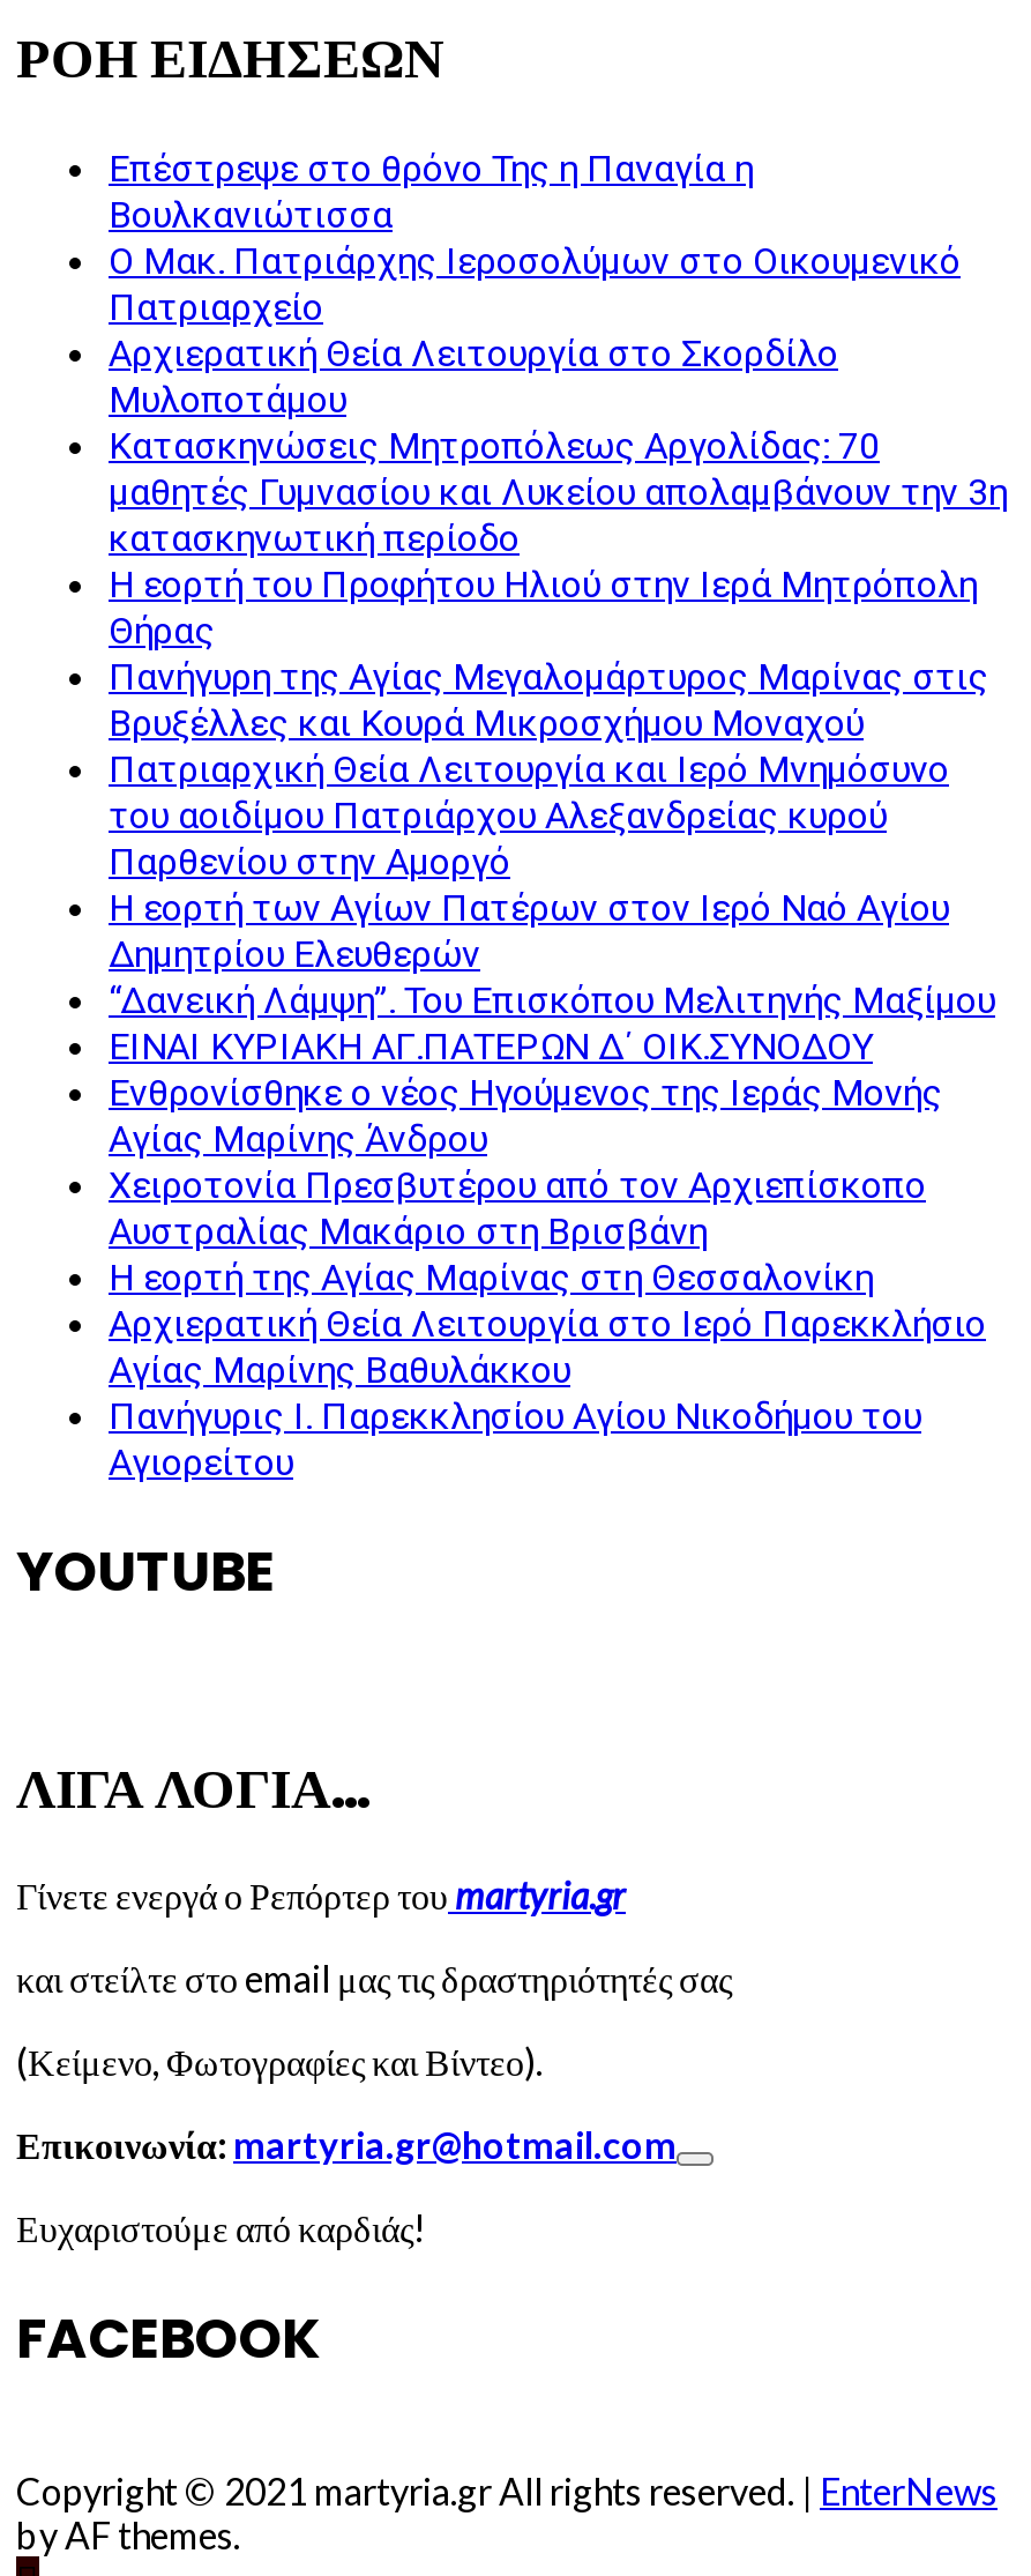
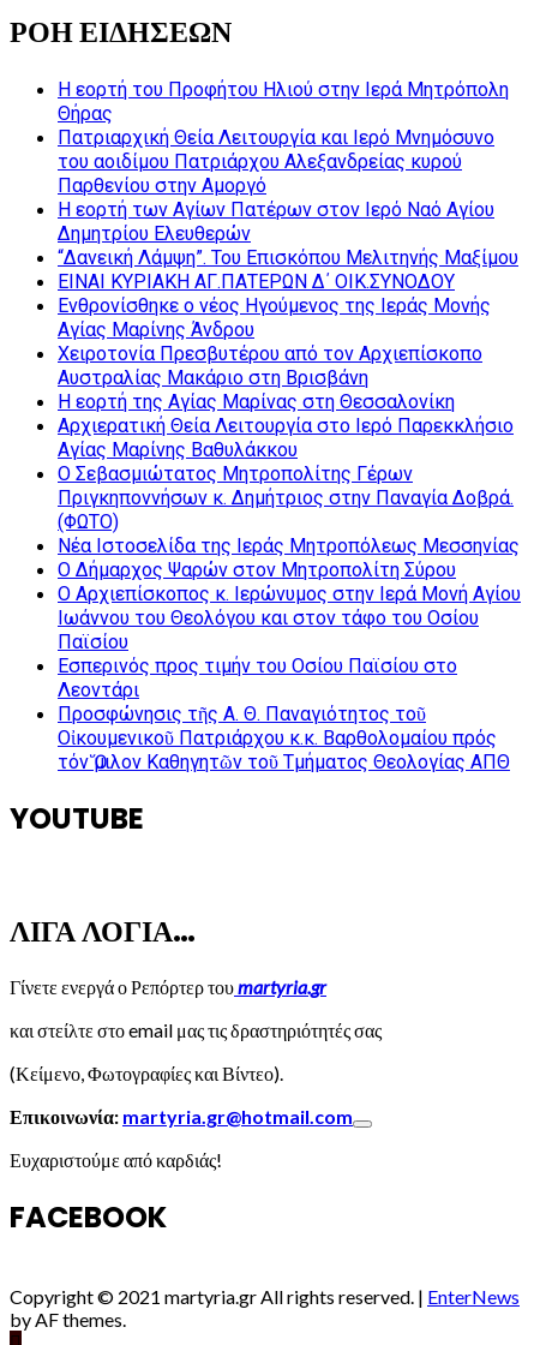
- Επέστρεψε στο θρόνο Της η Παναγία η
- Βουλκανιώτισσα
- Ο Μακ. Πατριάρχης Ιεροσολύμων στο Οικουμενικό
- Πατριαρχείο
- Αρχιερατική Θεία Λειτουργία στο Σκορδίλο
- Μυλοποτάμου
- Κατασκηνώσεις Μητροπόλεως Αργολίδας: 70
- μαθητές Γυμνασίου και Λυκείου απολαμβάνουν την 3η
- κατασκηνωτική περίοδο

moved up: Η εορτή του Προφήτου Ηλιού στην Ιερά Μητρόπολη | Θήρας

- Πανήγυρη της Αγίας Μεγαλομάρτυρος Μαρίνας στις
- Βρυξέλλες και Κουρά Μικροσχήμου Μοναχού

moved up: Πατριαρχική Θεία Λειτουργία και Ιερό Μνημόσυνο | του αοιδίμου Πατριάρχου Αλεξανδρείας κυρού | Παρθενίου στην Αμοργό | ... | Αρχιερατική Θεία Λειτουργία στο Ιερό Παρεκκλήσιο | Αγίας Μαρίνης Βαθυλάκκου

- Πανήγυρις Ι. Παρεκκλησίου Αγίου Νικοδήμου του
- Αγιορείτου
+ Ο Σεβασμιώτατος Μητροπολίτης Γέρων
+ Πριγκηποννήσων κ. Δημήτριος στην Παναγία Δοβρά.
+ (ΦΩΤΟ)
+ Νέα Ιστοσελίδα της Ιεράς Μητροπόλεως Μεσσηνίας
+ Ο Δήμαρχος Ψαρών στον Μητροπολίτη Σύρου
+ Ο Αρχιεπίσκοπος κ. Ιερώνυμος στην Ιερά Μονή Αγίου
+ Ιωάννου του Θεολόγου και στον τάφο του Οσίου
+ Παϊσίου
+ Εσπερινός προς τιμήν του Οσίου Παϊσίου στο
+ Λεοντάρι
+ Προσφώνησις τῆς Α. Θ. Παναγιότητος τοῦ
+ Οἰκουμενικοῦ Πατριάρχου κ.κ. Βαρθολομαίου πρός
+ τόν Ὅμιλον Καθηγητῶν τοῦ Τμήματος Θεολογίας ΑΠΘ
